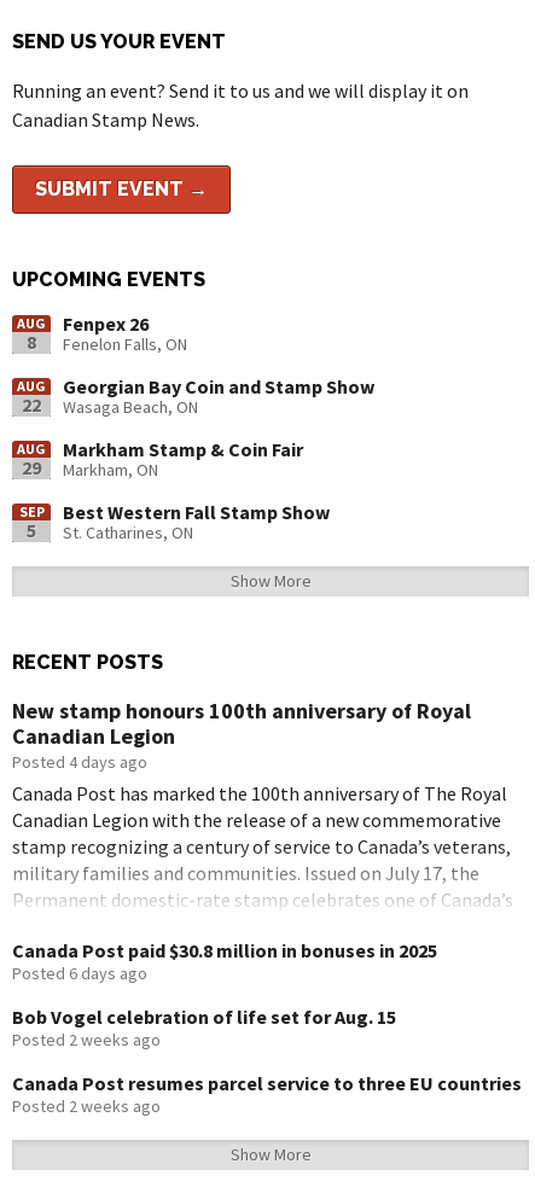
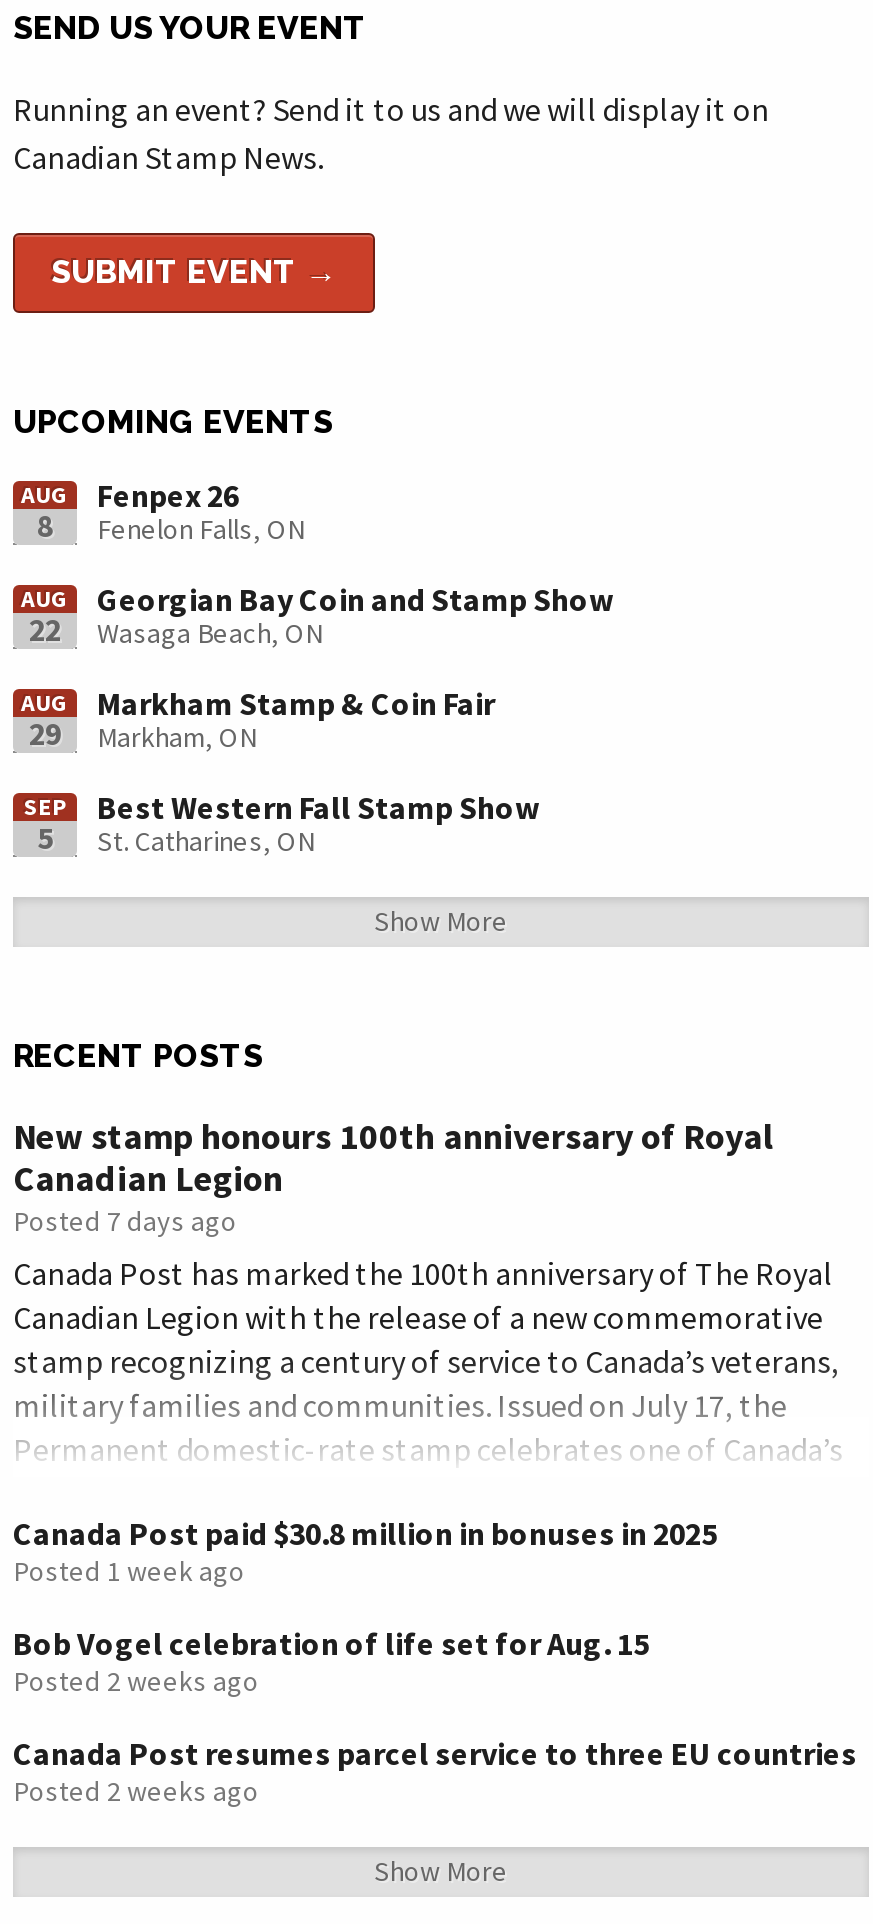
- Posted 4 days ago
+ Posted 7 days ago

- Posted 6 days ago
+ Posted 1 week ago
